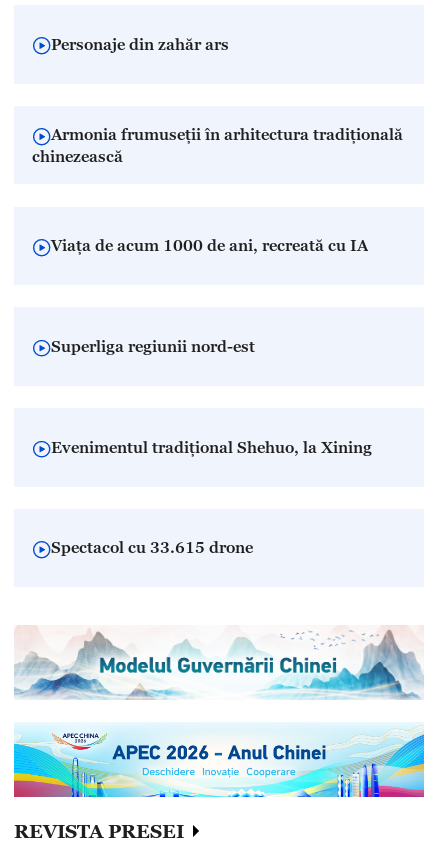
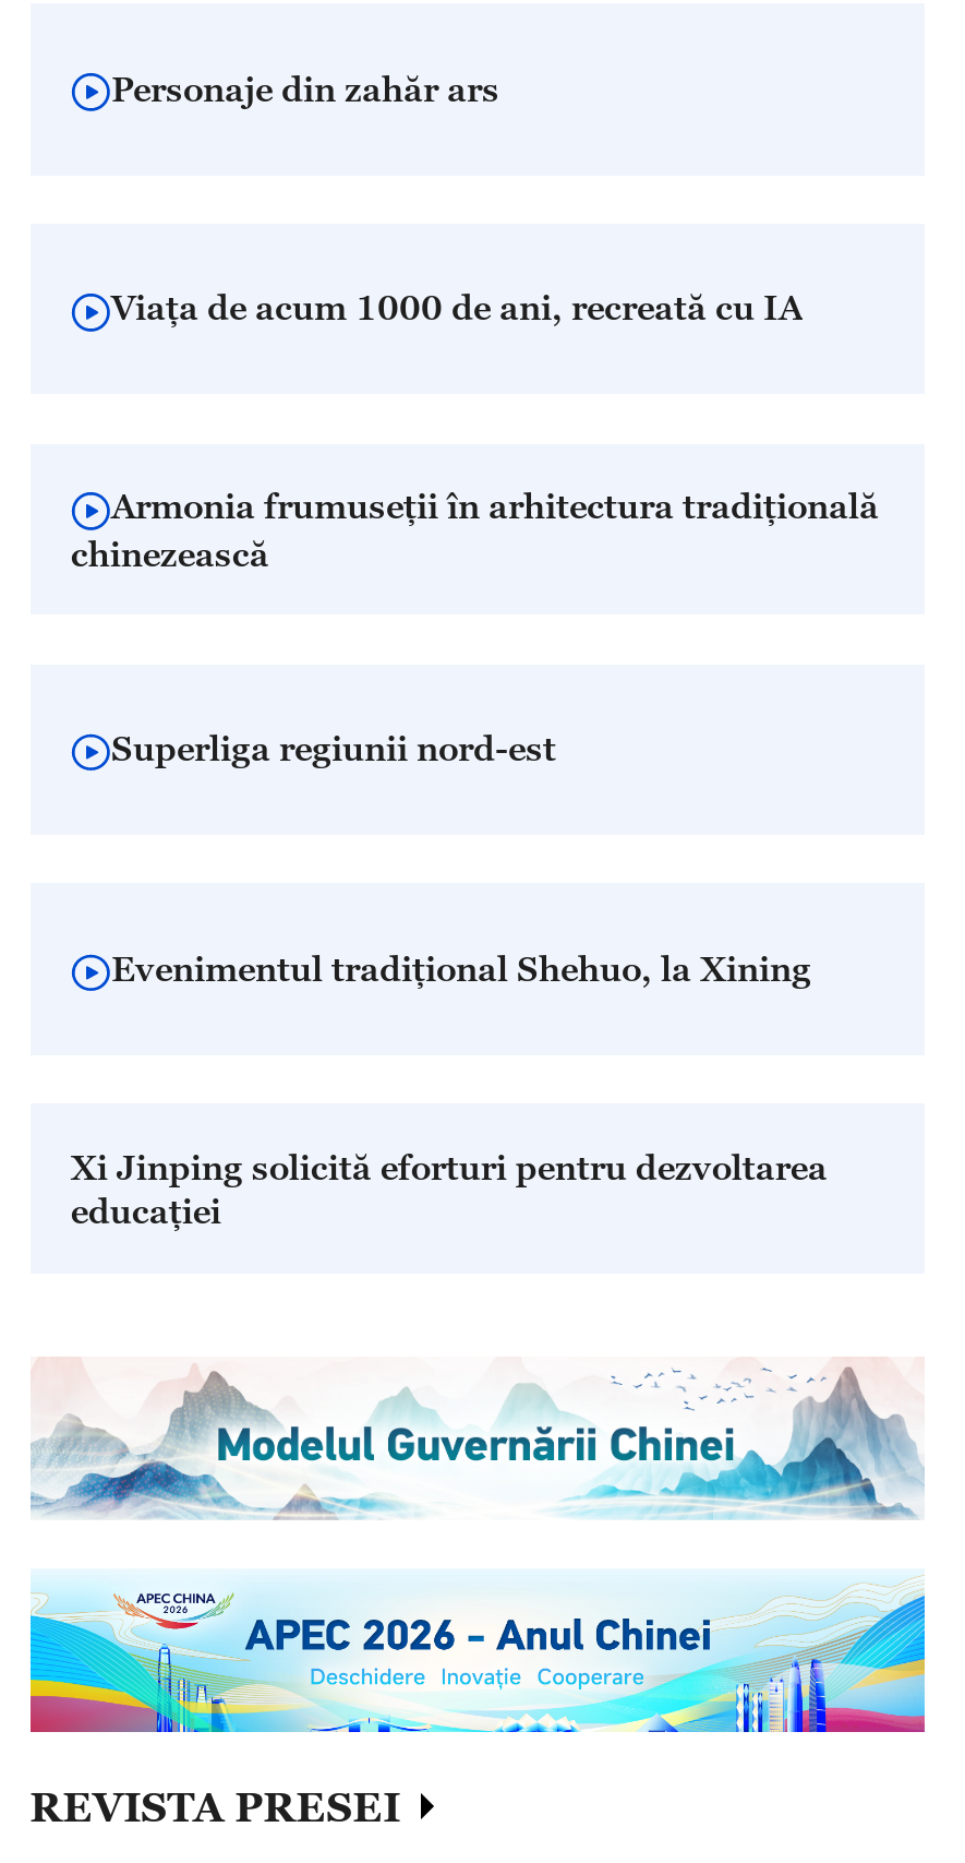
moved down: Armonia frumuseții în arhitectura tradițională | chinezească

moved up: Viața de acum 1000 de ani, recreată cu IA

- Spectacol cu 33.615 drone
+ Xi Jinping solicită eforturi pentru dezvoltarea
+ educației
